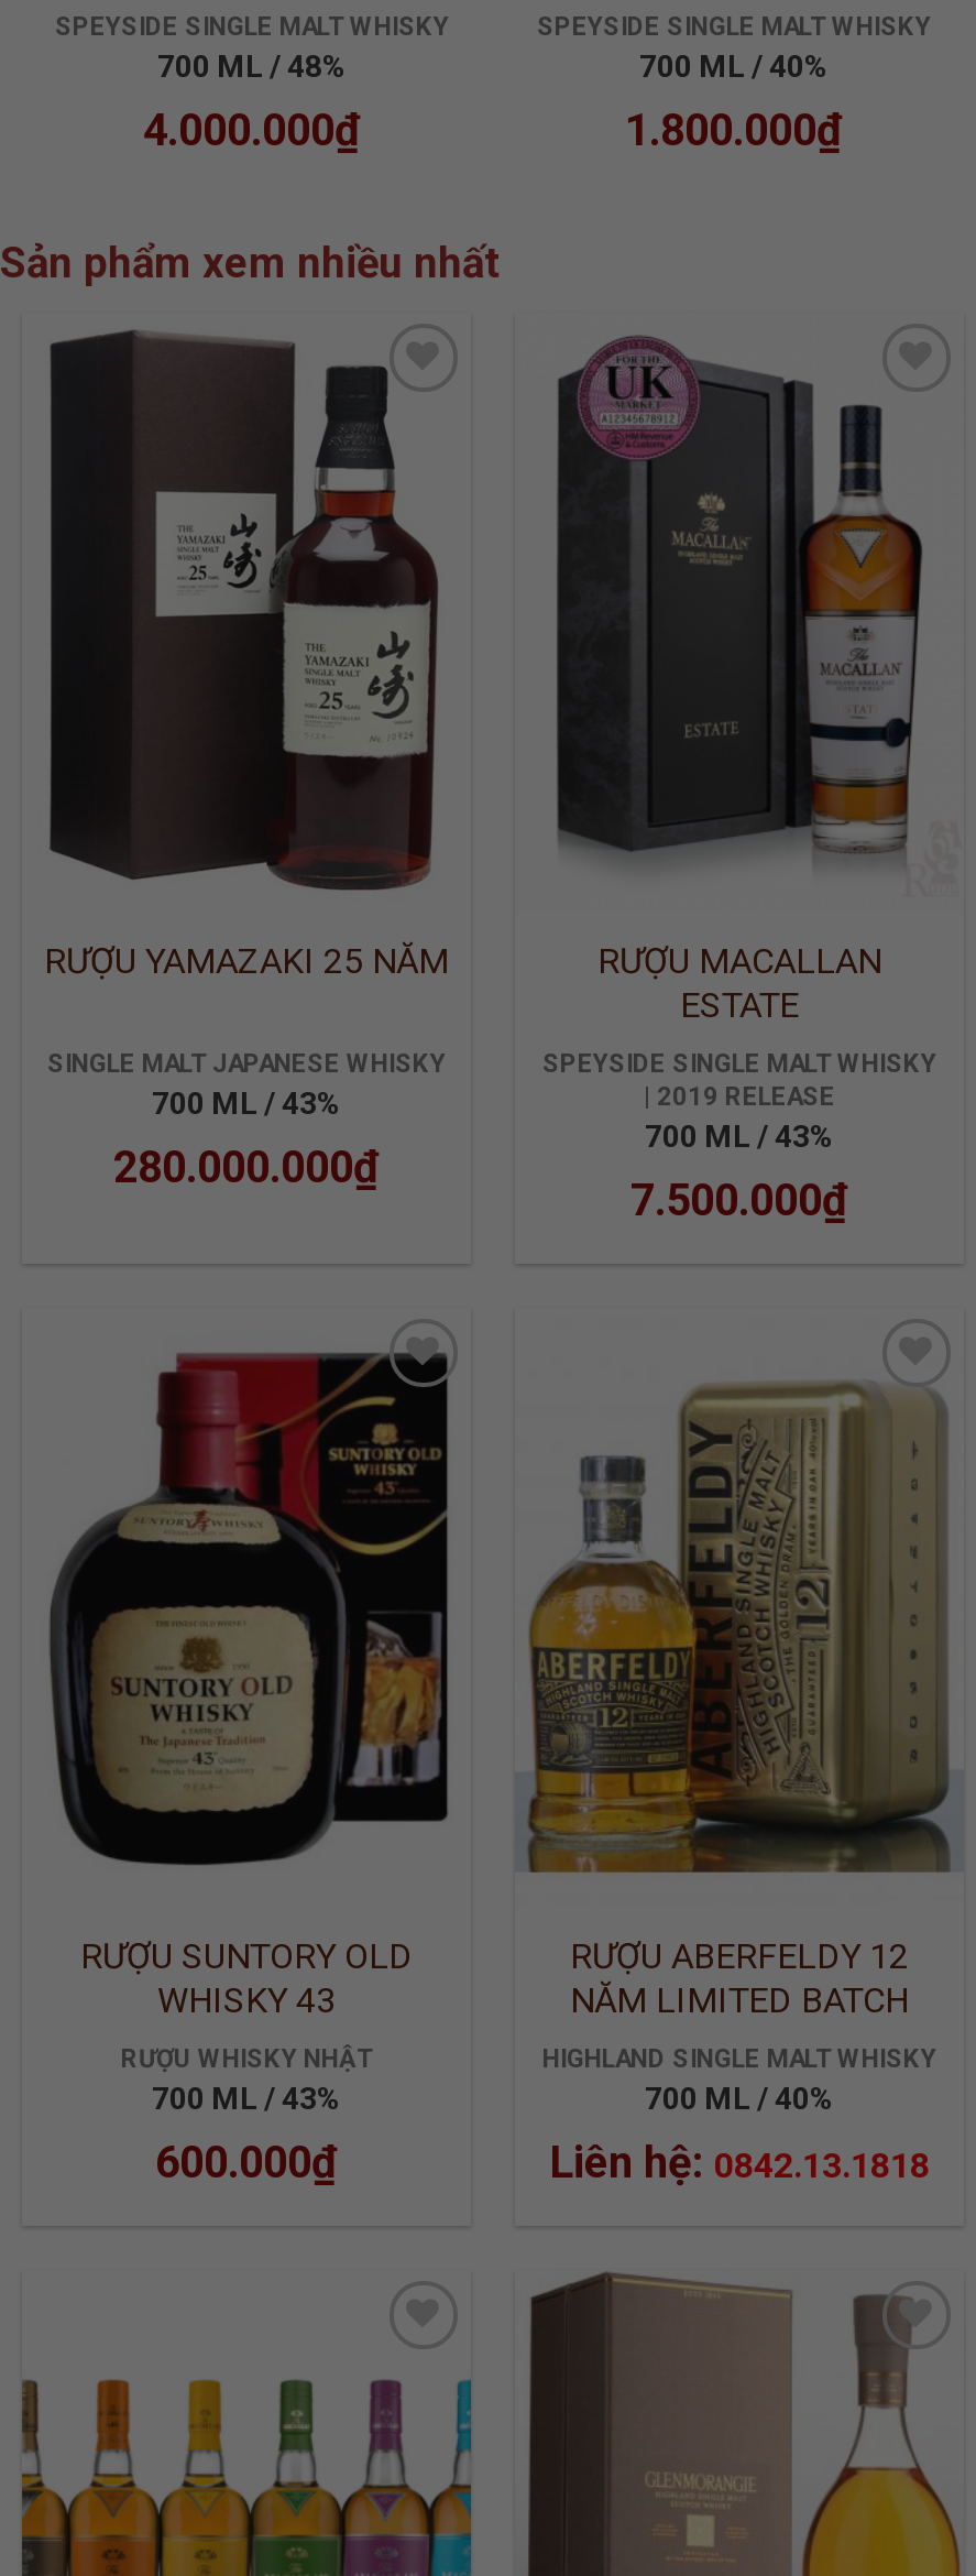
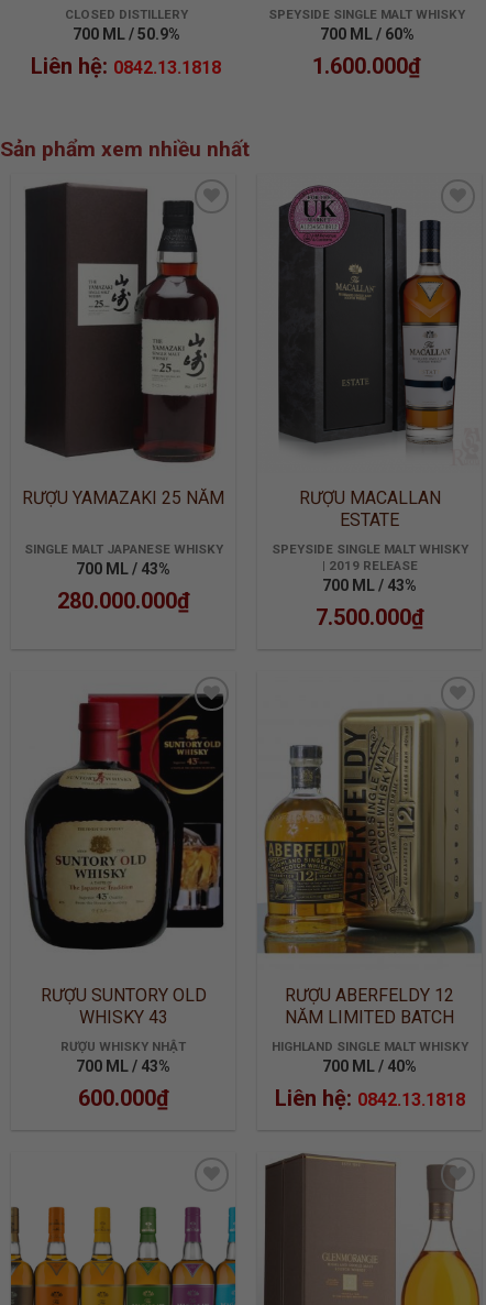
- SPEYSIDE SINGLE MALT WHISKY
- 700 ML / 48%
- 4.000.000₫
+ CLOSED DISTILLERY
+ 700 ML / 50.9%
+ Liên hệ:0842.13.1818

- 700 ML / 40%
+ 700 ML / 60%

- 1.800.000₫
+ 1.600.000₫
